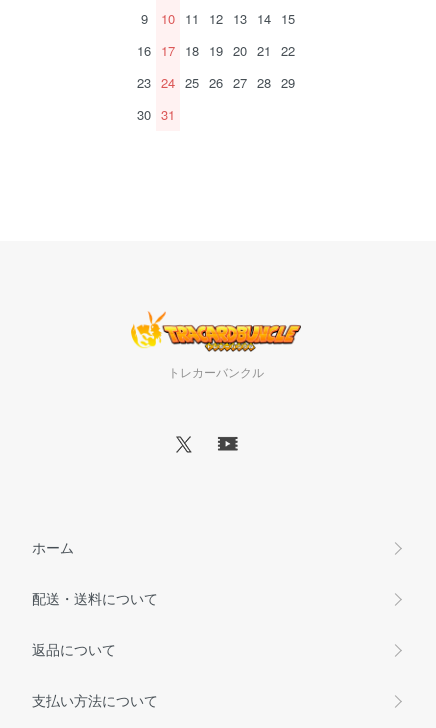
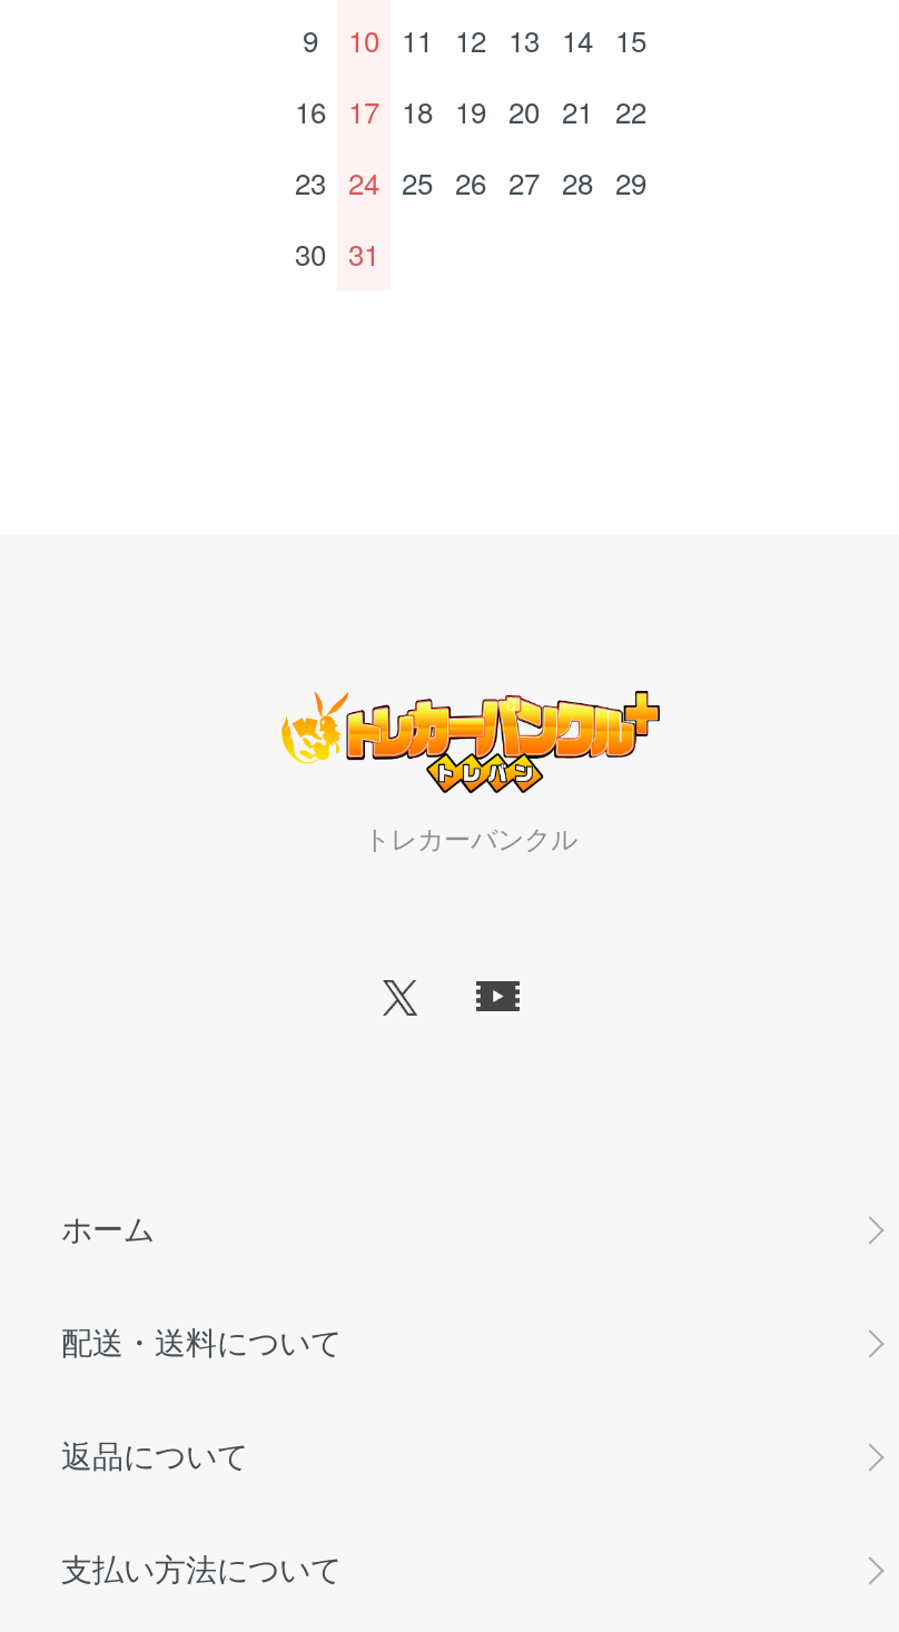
- [image]
+ [image]
